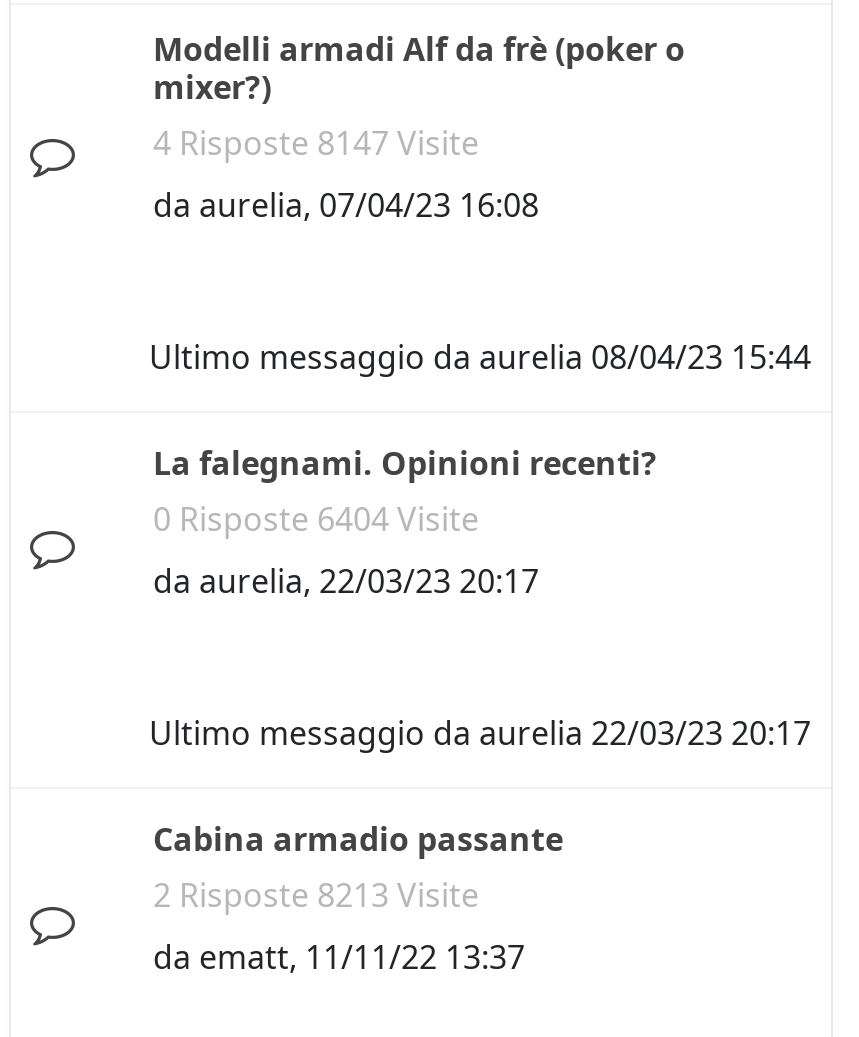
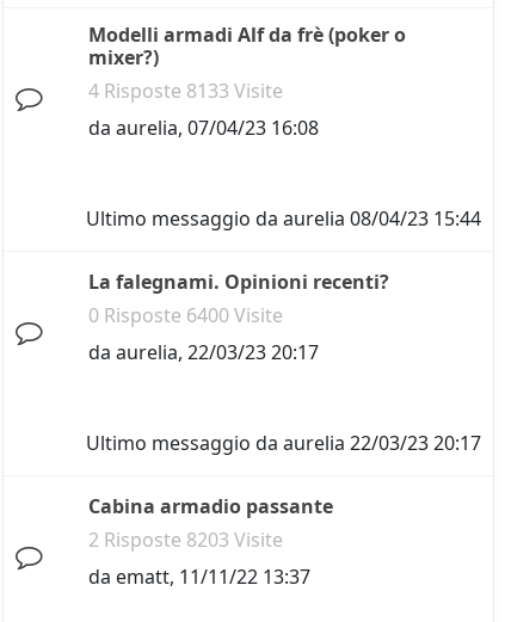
- 4 Risposte 8147 Visite
+ 4 Risposte 8133 Visite

- 0 Risposte 6404 Visite
+ 0 Risposte 6400 Visite

- 2 Risposte 8213 Visite
+ 2 Risposte 8203 Visite
